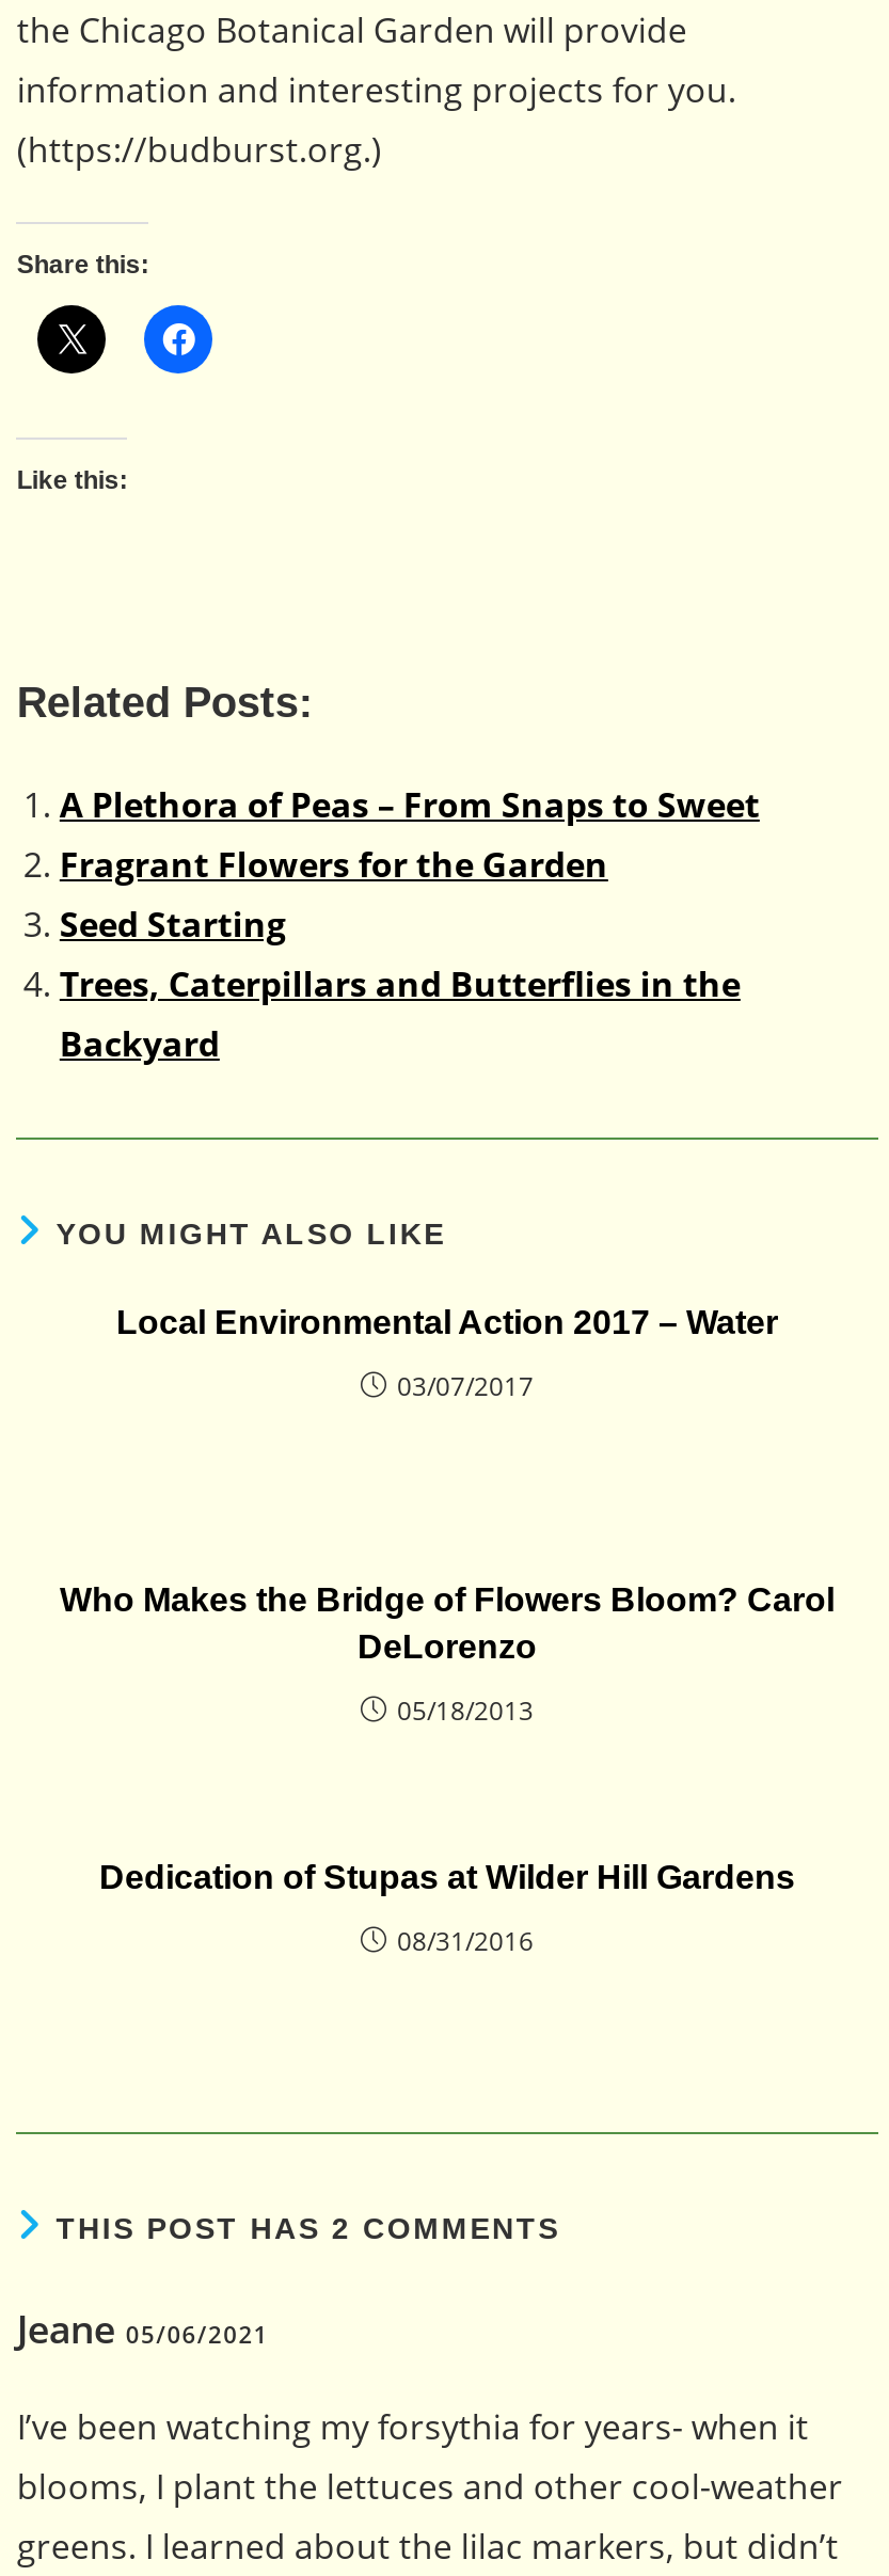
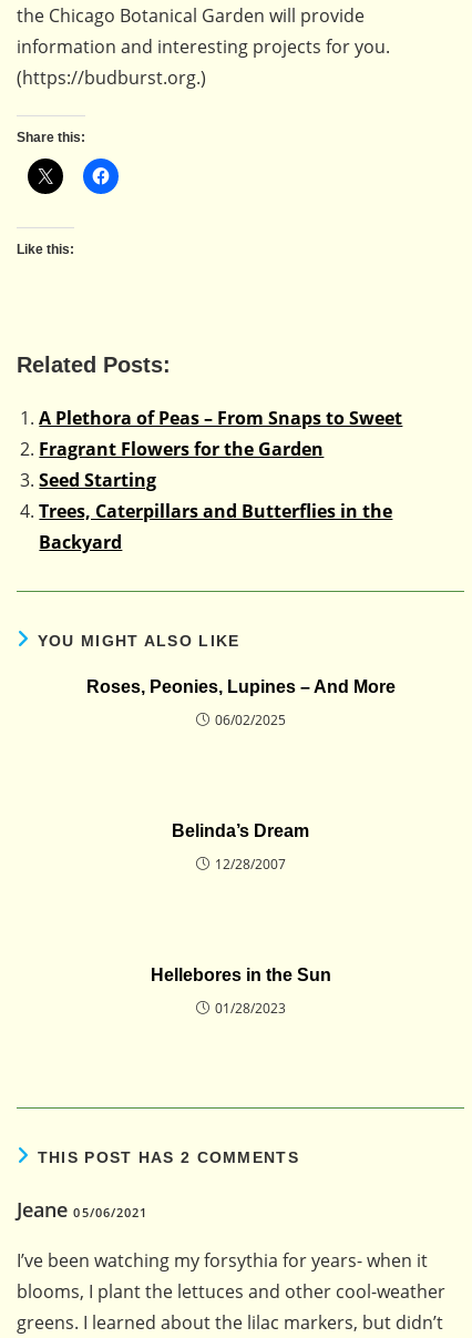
- Local Environmental Action 2017 – Water
+ Roses, Peonies, Lupines – And More

- 03/07/2017
+ 06/02/2025

- Who Makes the Bridge of Flowers Bloom? Carol
- DeLorenzo
+ Belinda’s Dream

- 05/18/2013
+ 12/28/2007

- Dedication of Stupas at Wilder Hill Gardens
+ Hellebores in the Sun

- 08/31/2016
+ 01/28/2023
